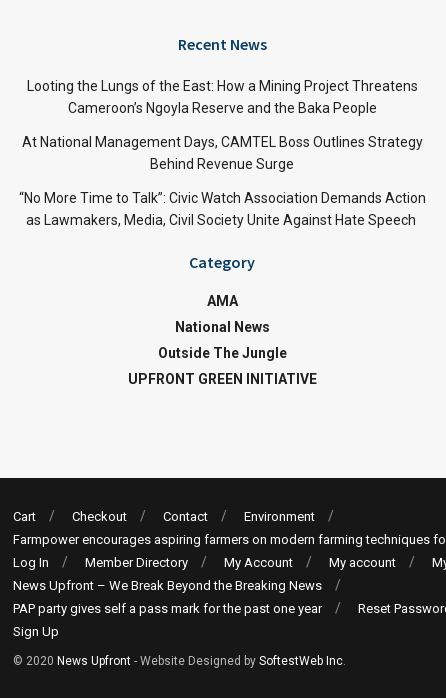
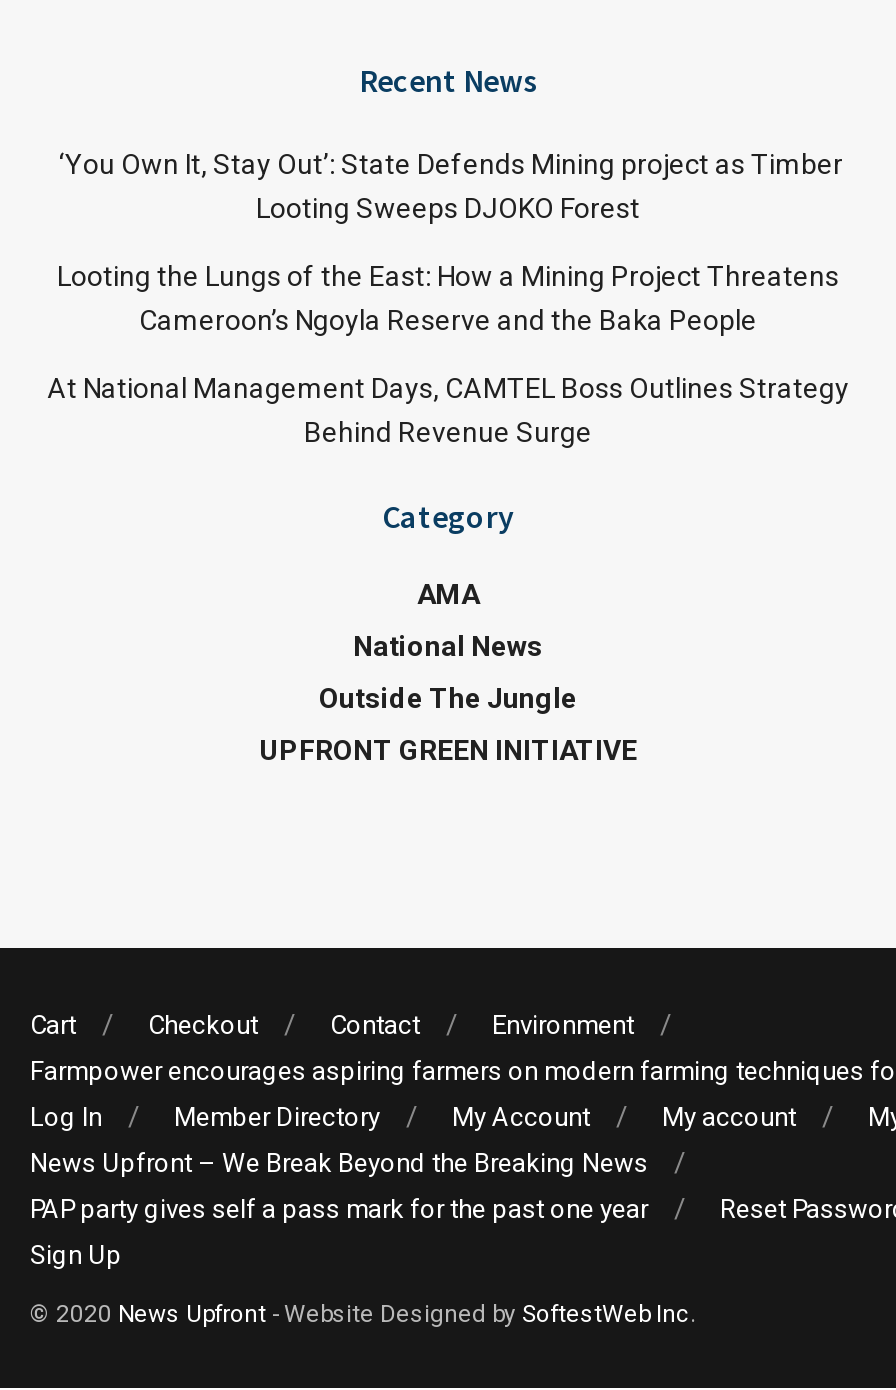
+ ‘You Own It, Stay Out’: State Defends Mining project as Timber
+ Looting Sweeps DJOKO Forest

moved down: Looting the Lungs of the East: How a Mining Project Threatens | Cameroon’s Ngoyla Reserve and the Baka People | At National Management Days, CAMTEL Boss Outlines Strategy | Behind Revenue Surge

- “No More Time to Talk”: Civic Watch Association Demands Action
- as Lawmakers, Media, Civil Society Unite Against Hate Speech
